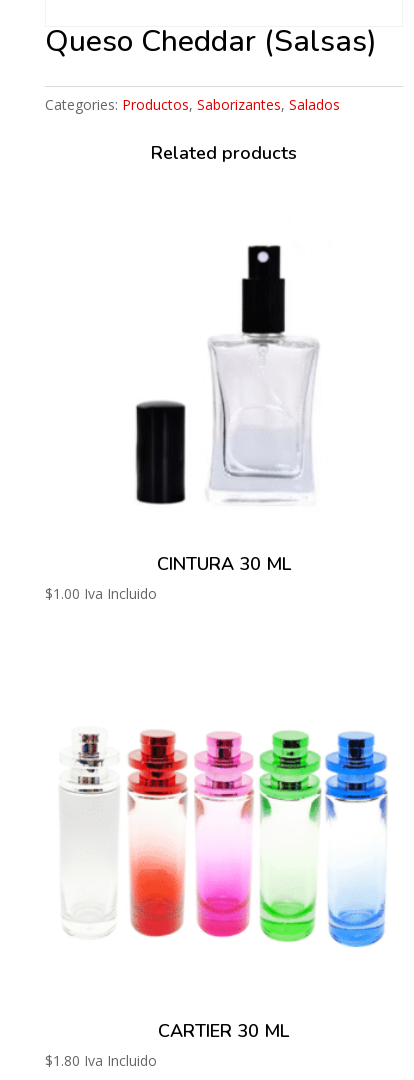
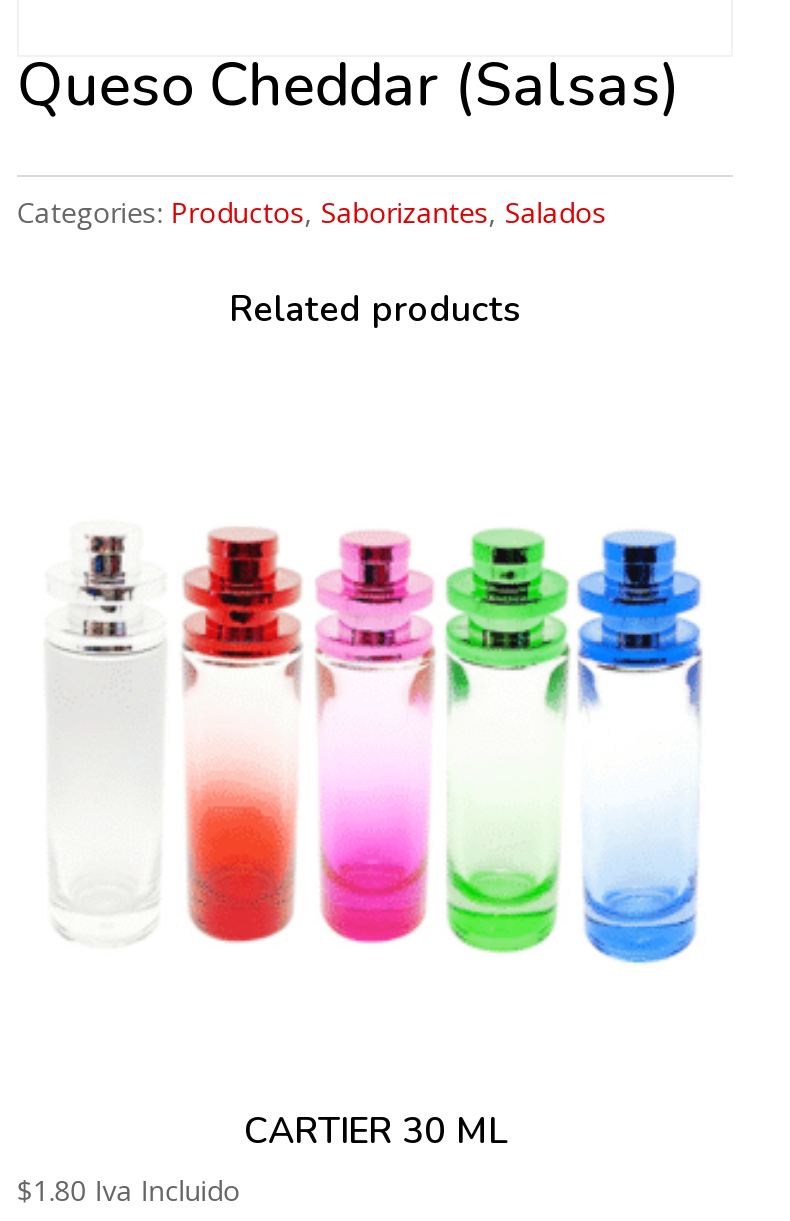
- [image]

- [image]

- CINTURA 30 ML
- $1.00 Iva Incluido
